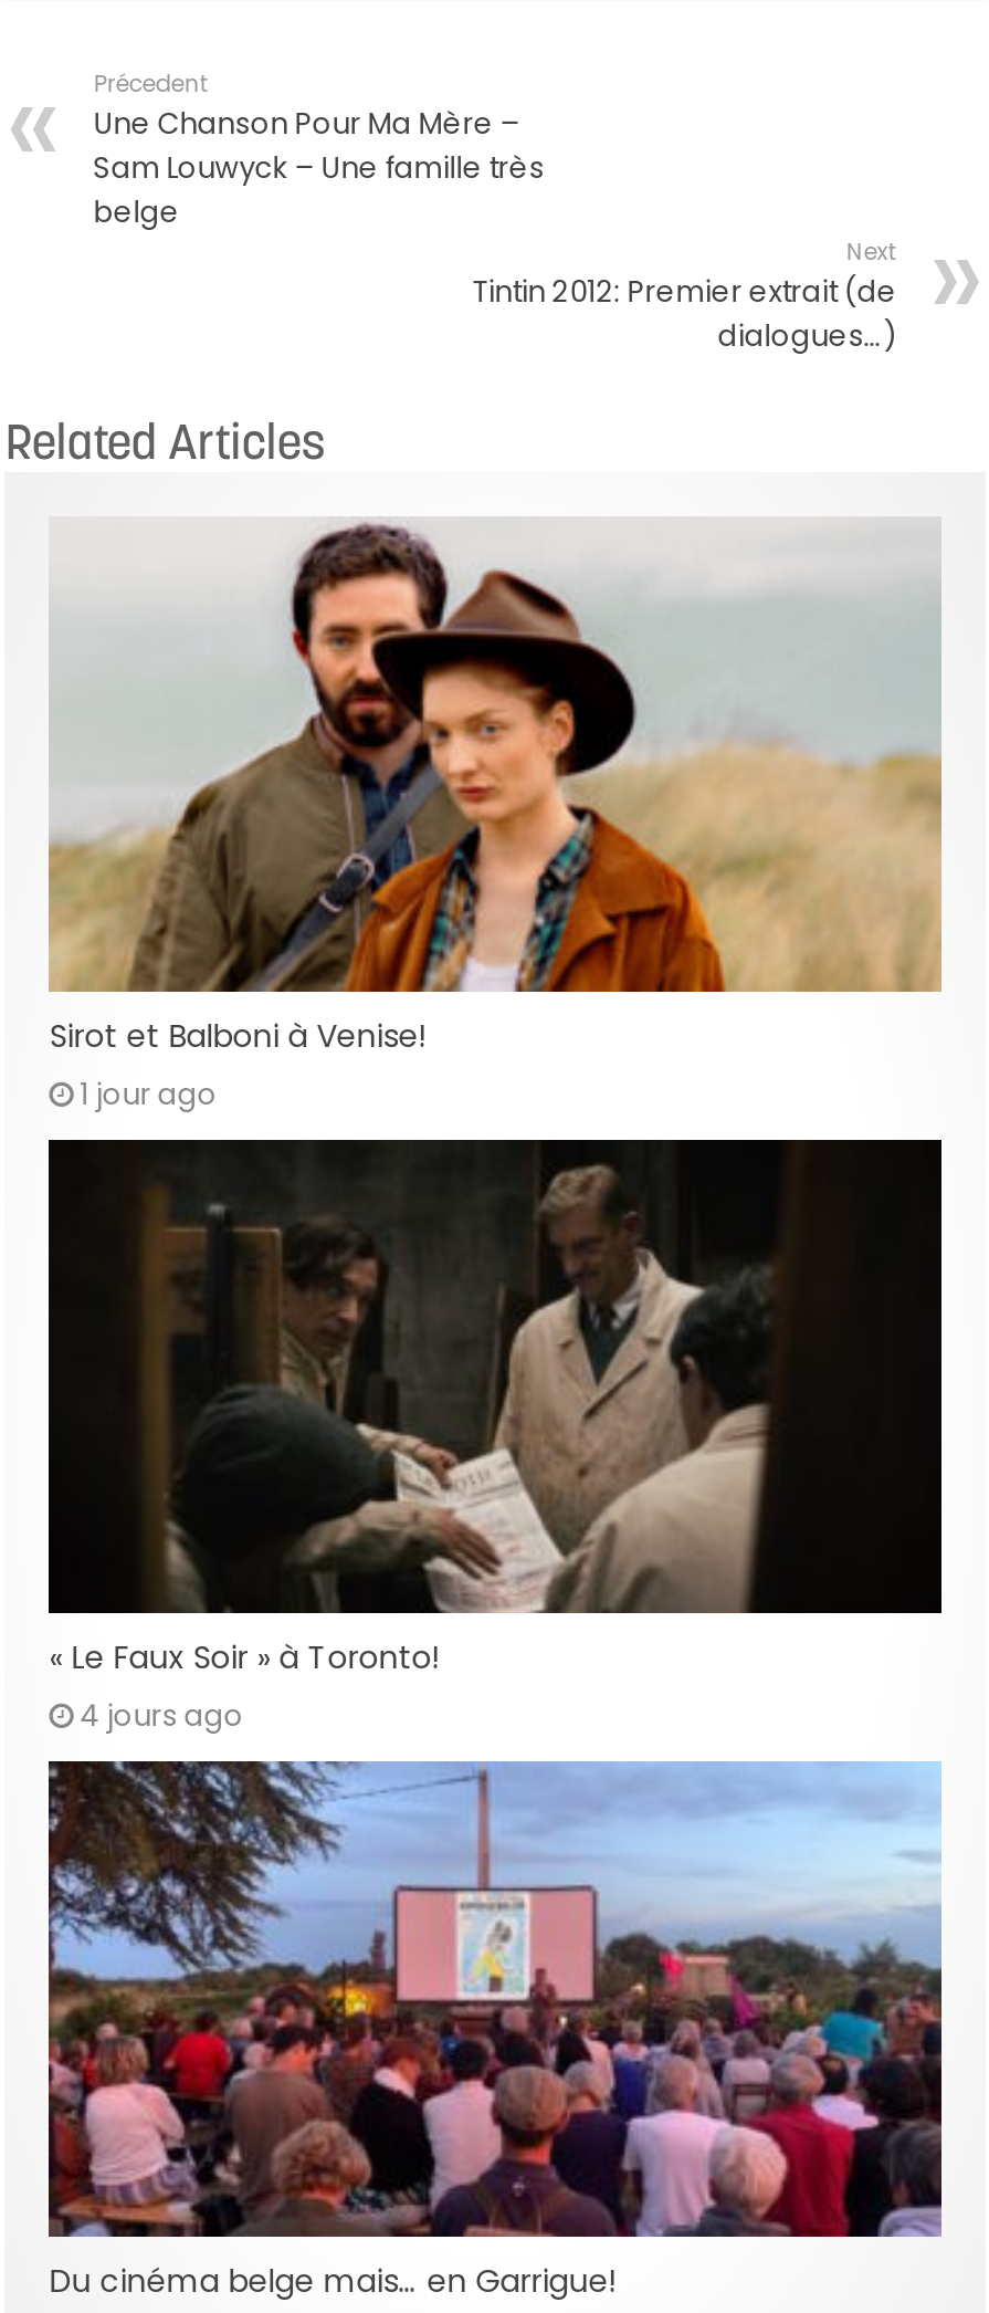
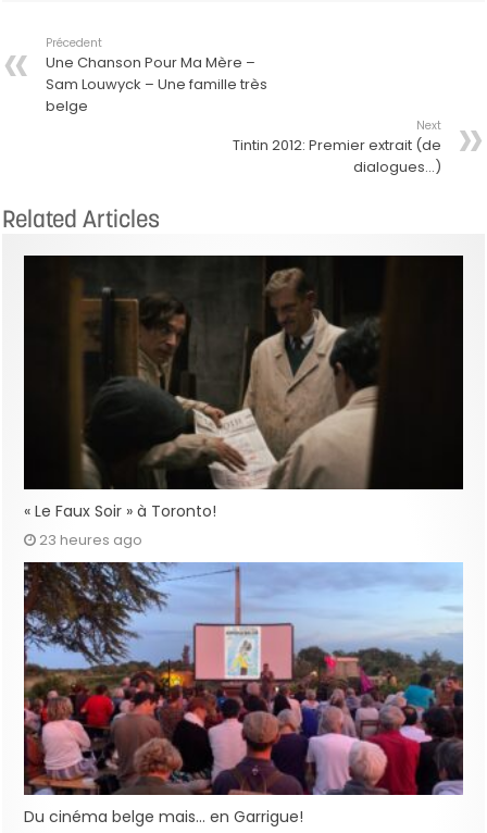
- [image]
- Sirot et Balboni à Venise!
- 1 jour ago

- 4 jours ago
+ 23 heures ago
